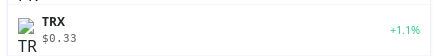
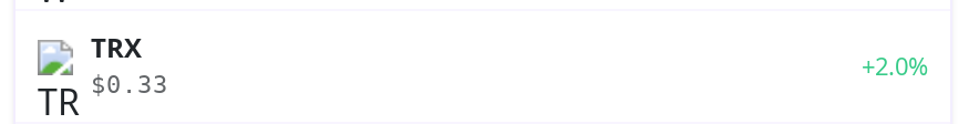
- +1.1%
+ +2.0%
